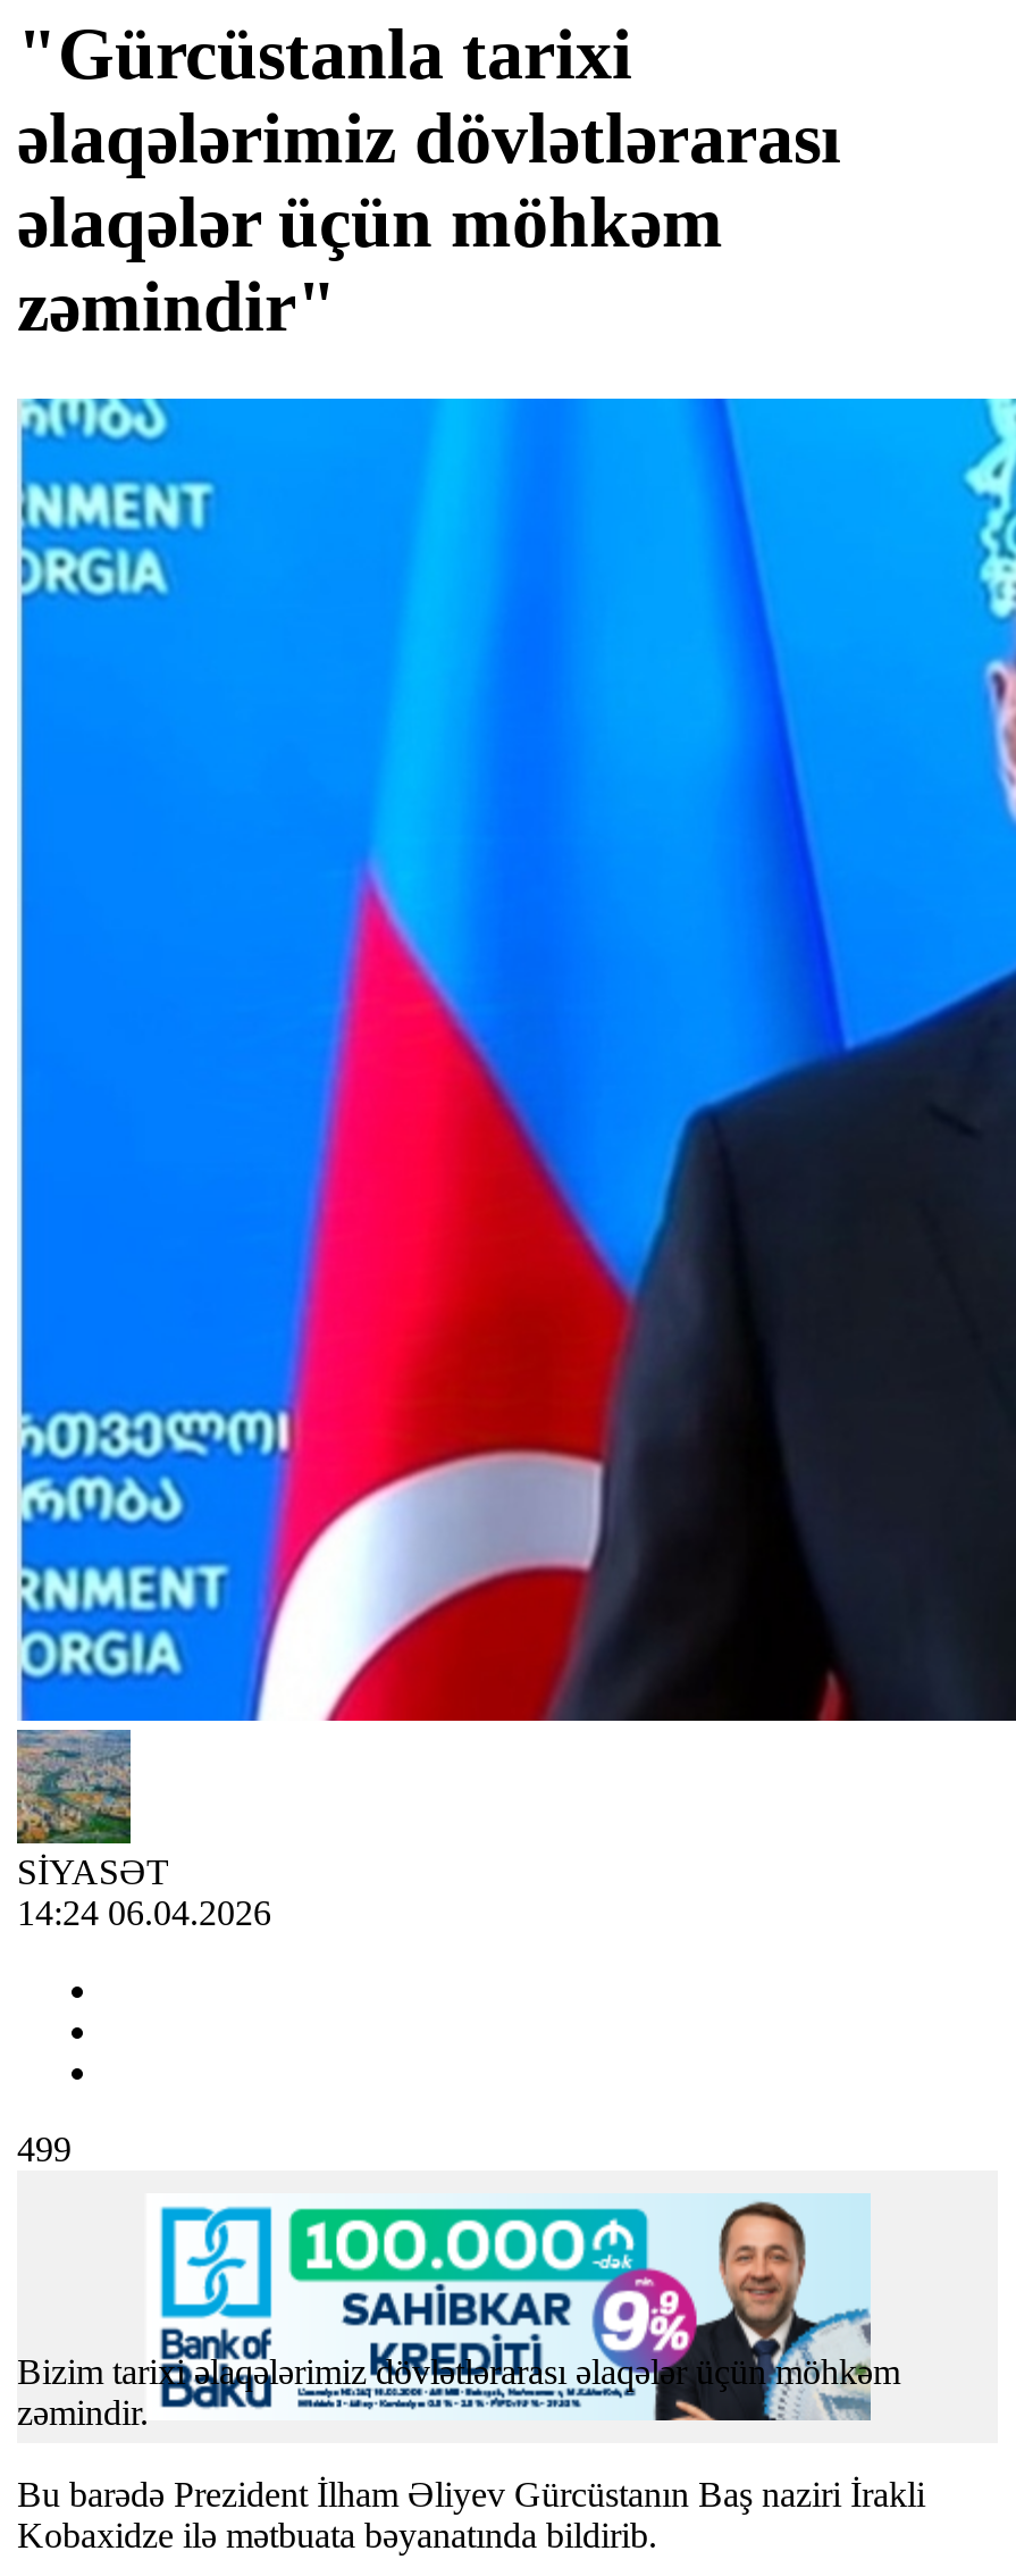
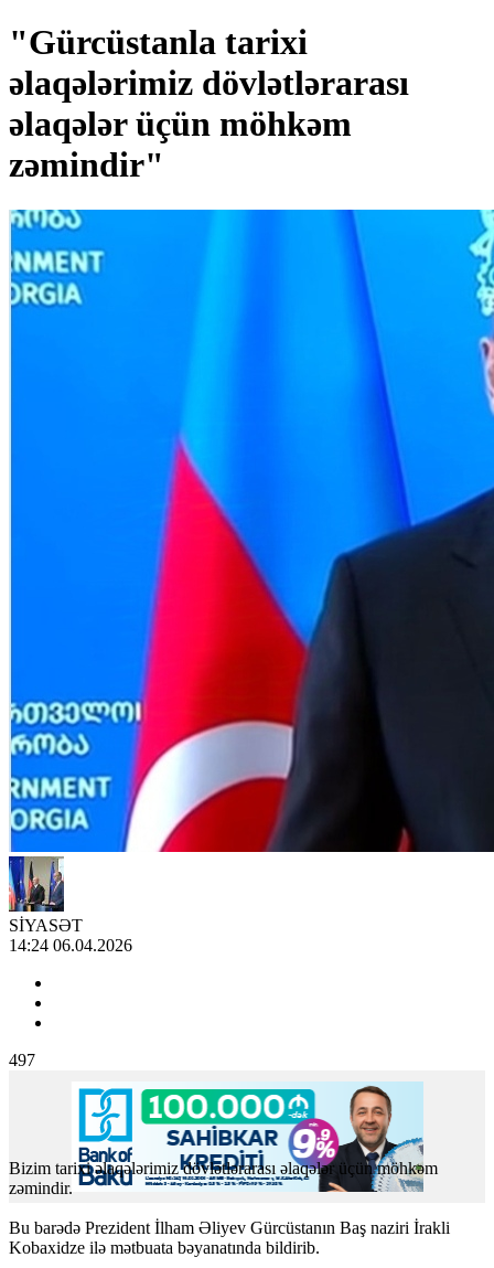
- [image]
+ [image]

- 499
+ 497
